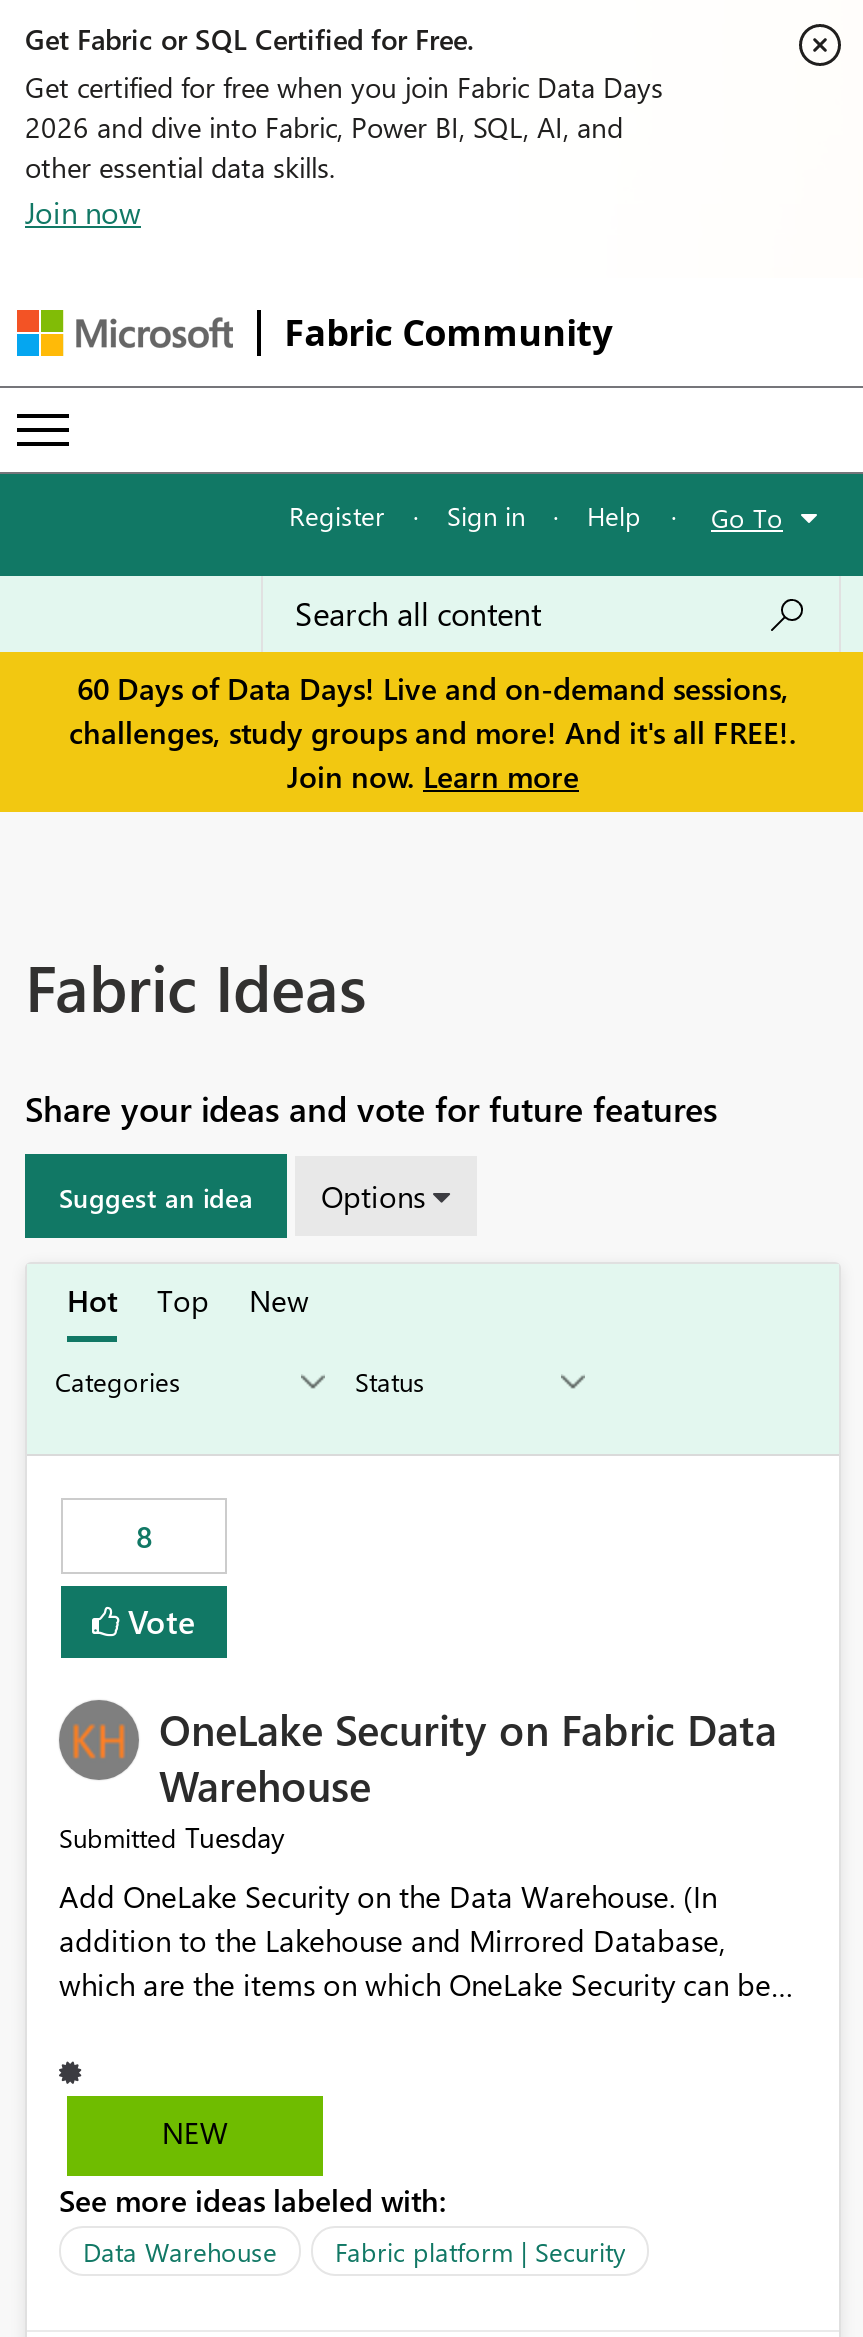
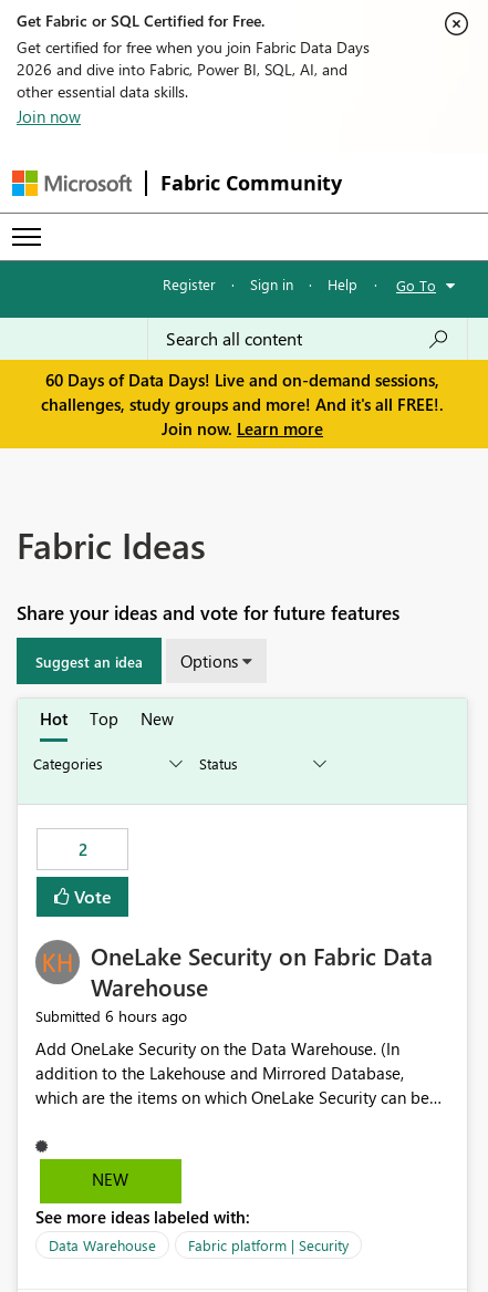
- 8
+ 2

- Submitted Tuesday
+ Submitted 6 hours ago
